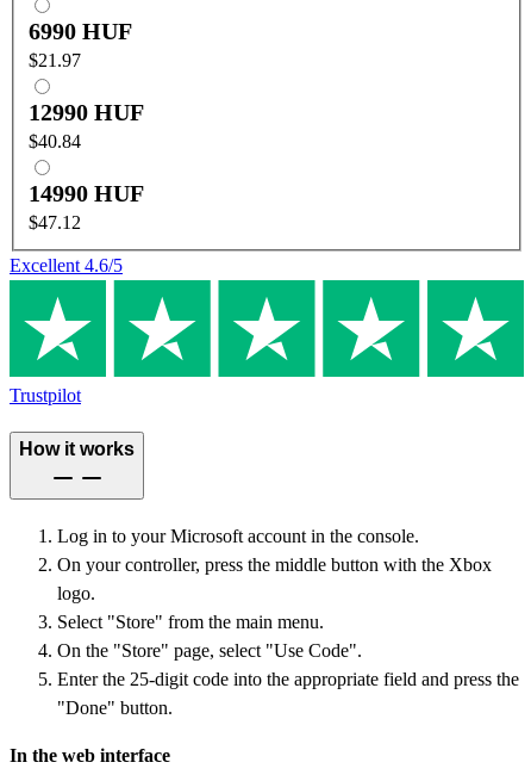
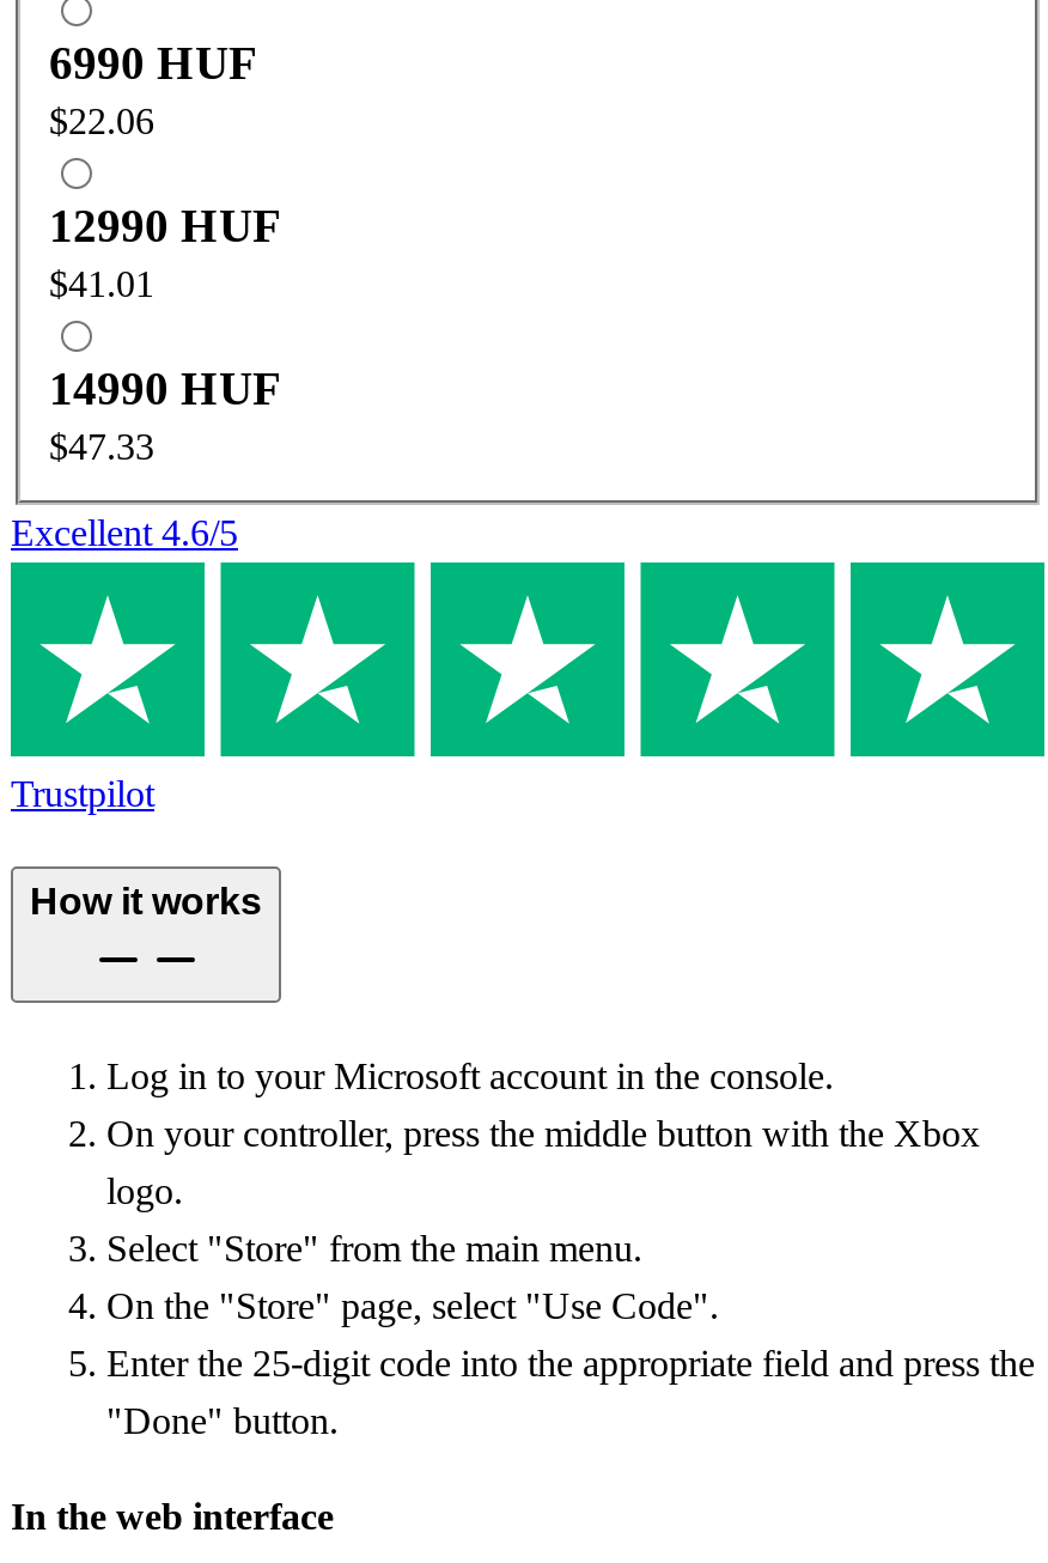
- $21.97
+ $22.06

- $40.84
+ $41.01

- $47.12
+ $47.33
